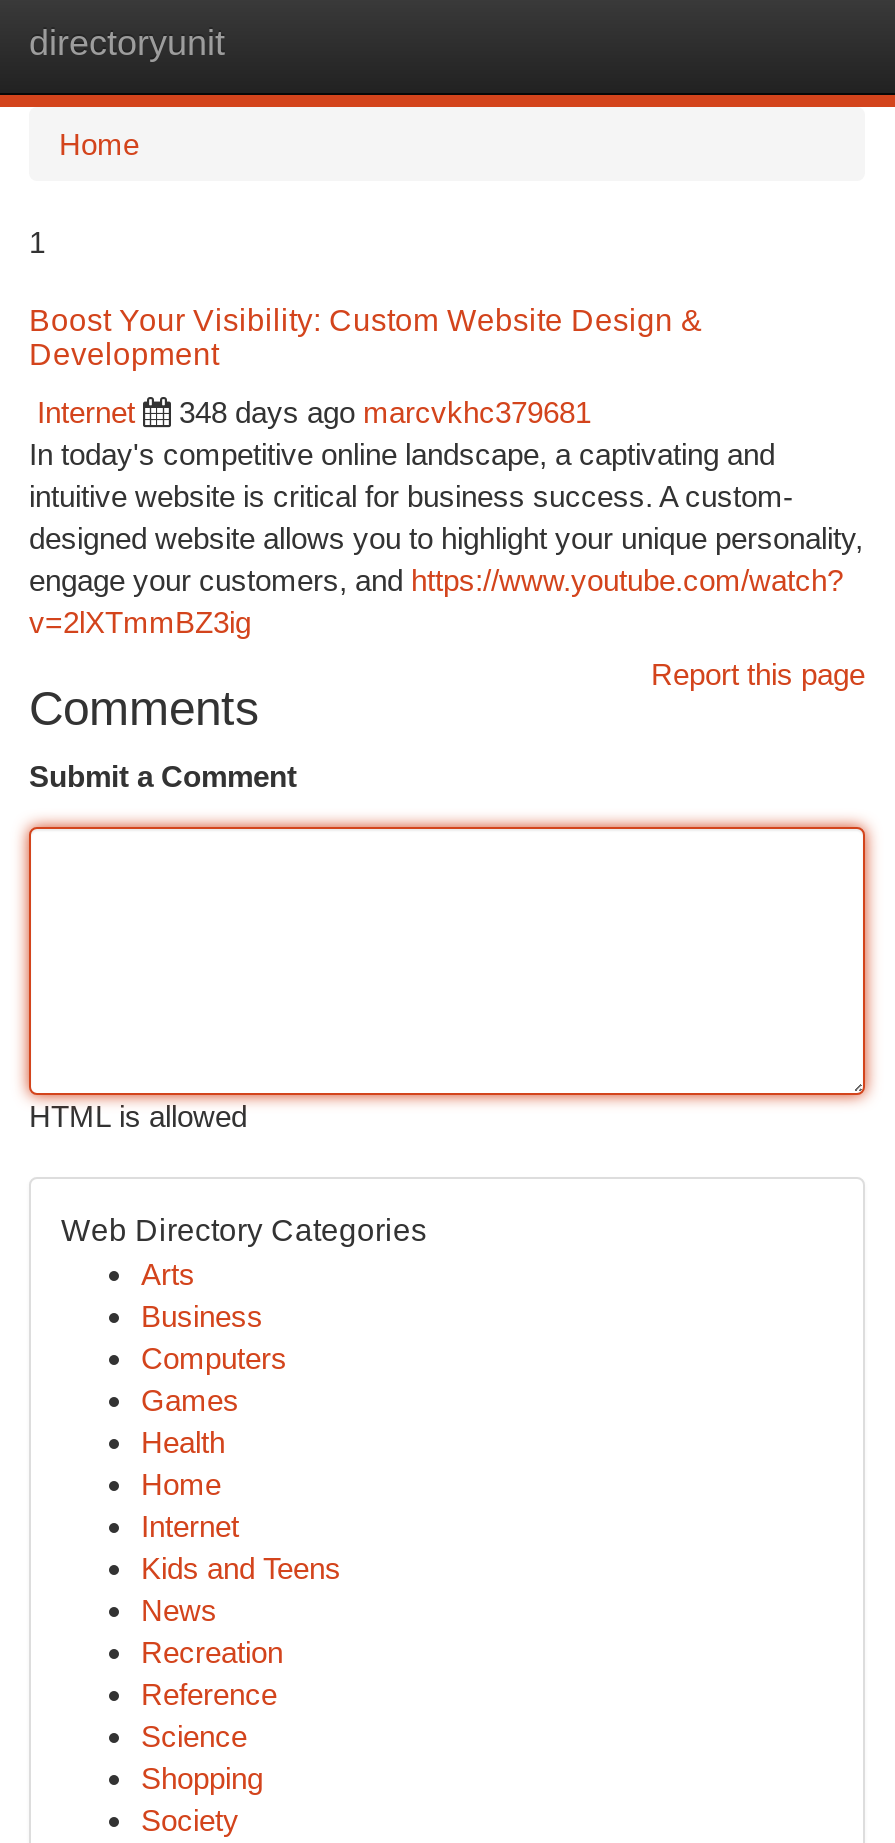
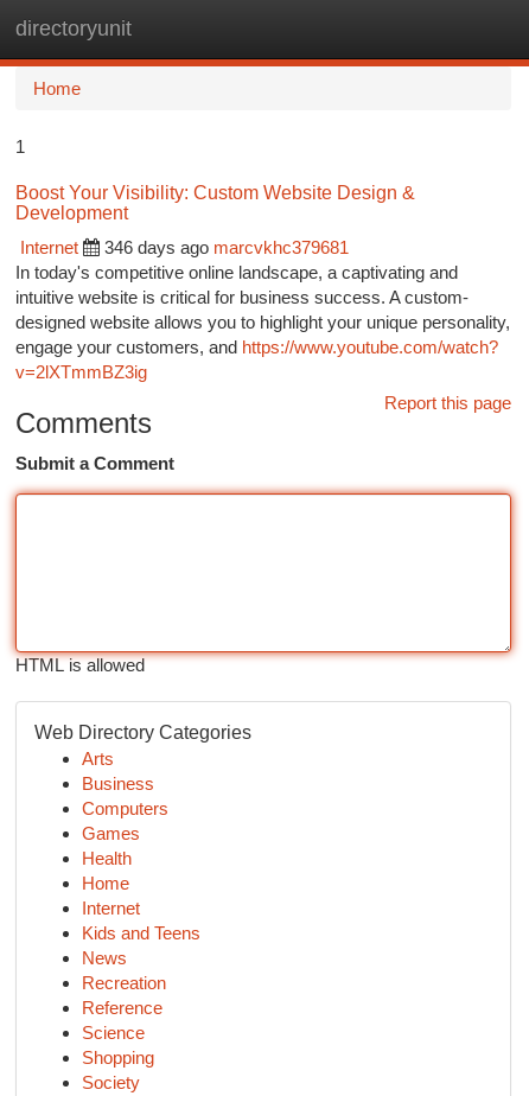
- 348 days ago marcvkhc379681
+ 346 days ago marcvkhc379681
